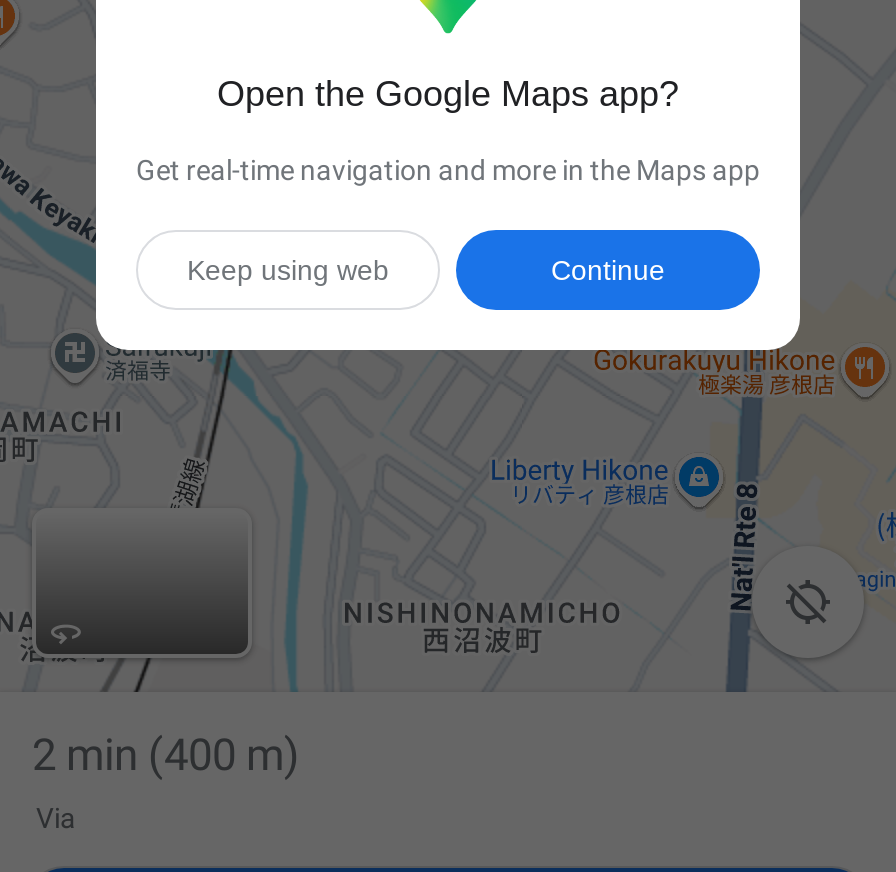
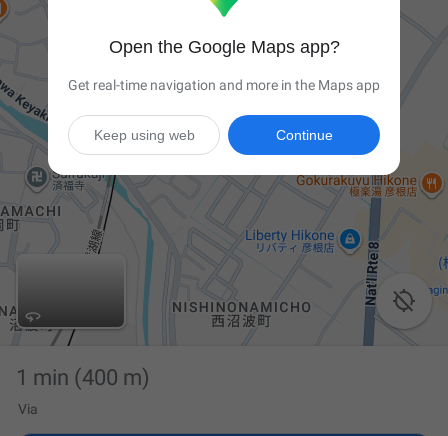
- 2 min (400 m)
+ 1 min (400 m)
